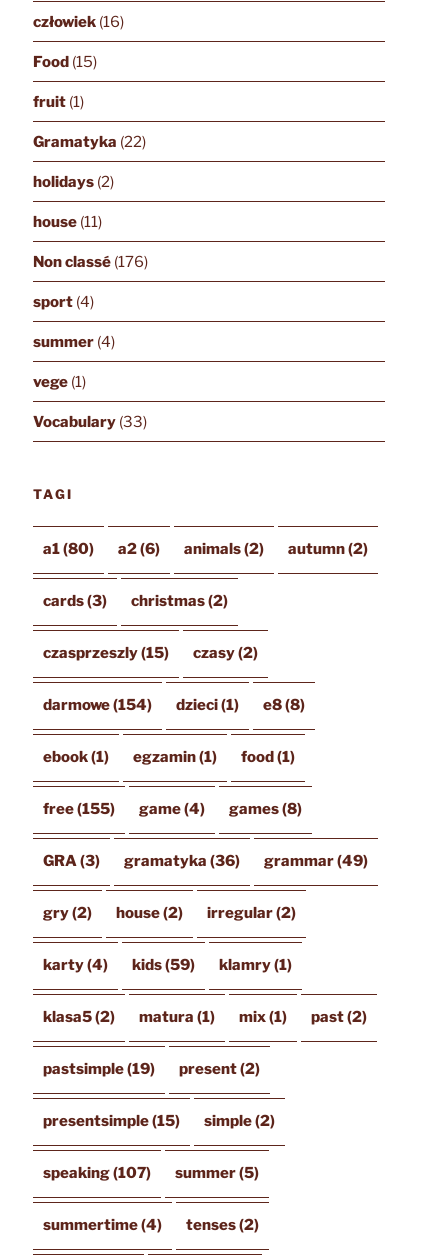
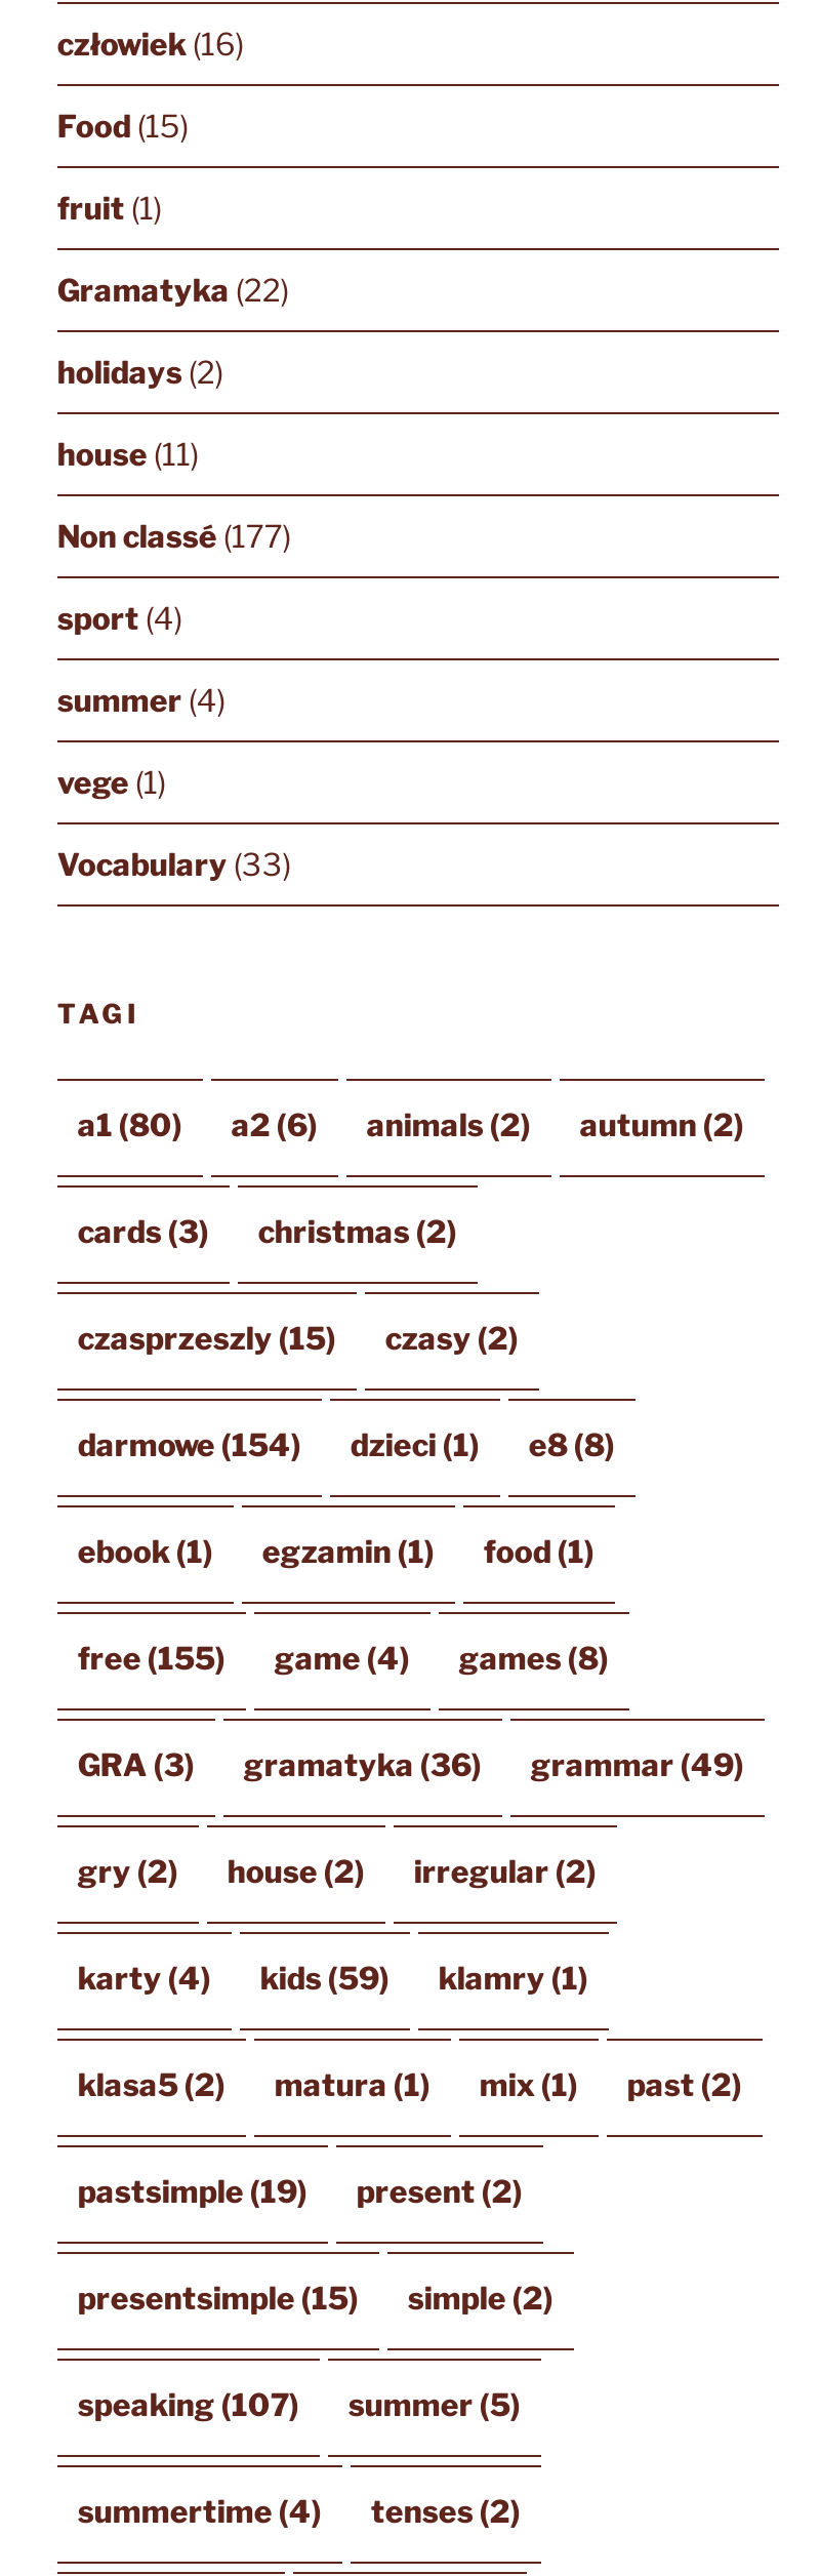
- Non classé (176)
+ Non classé (177)
